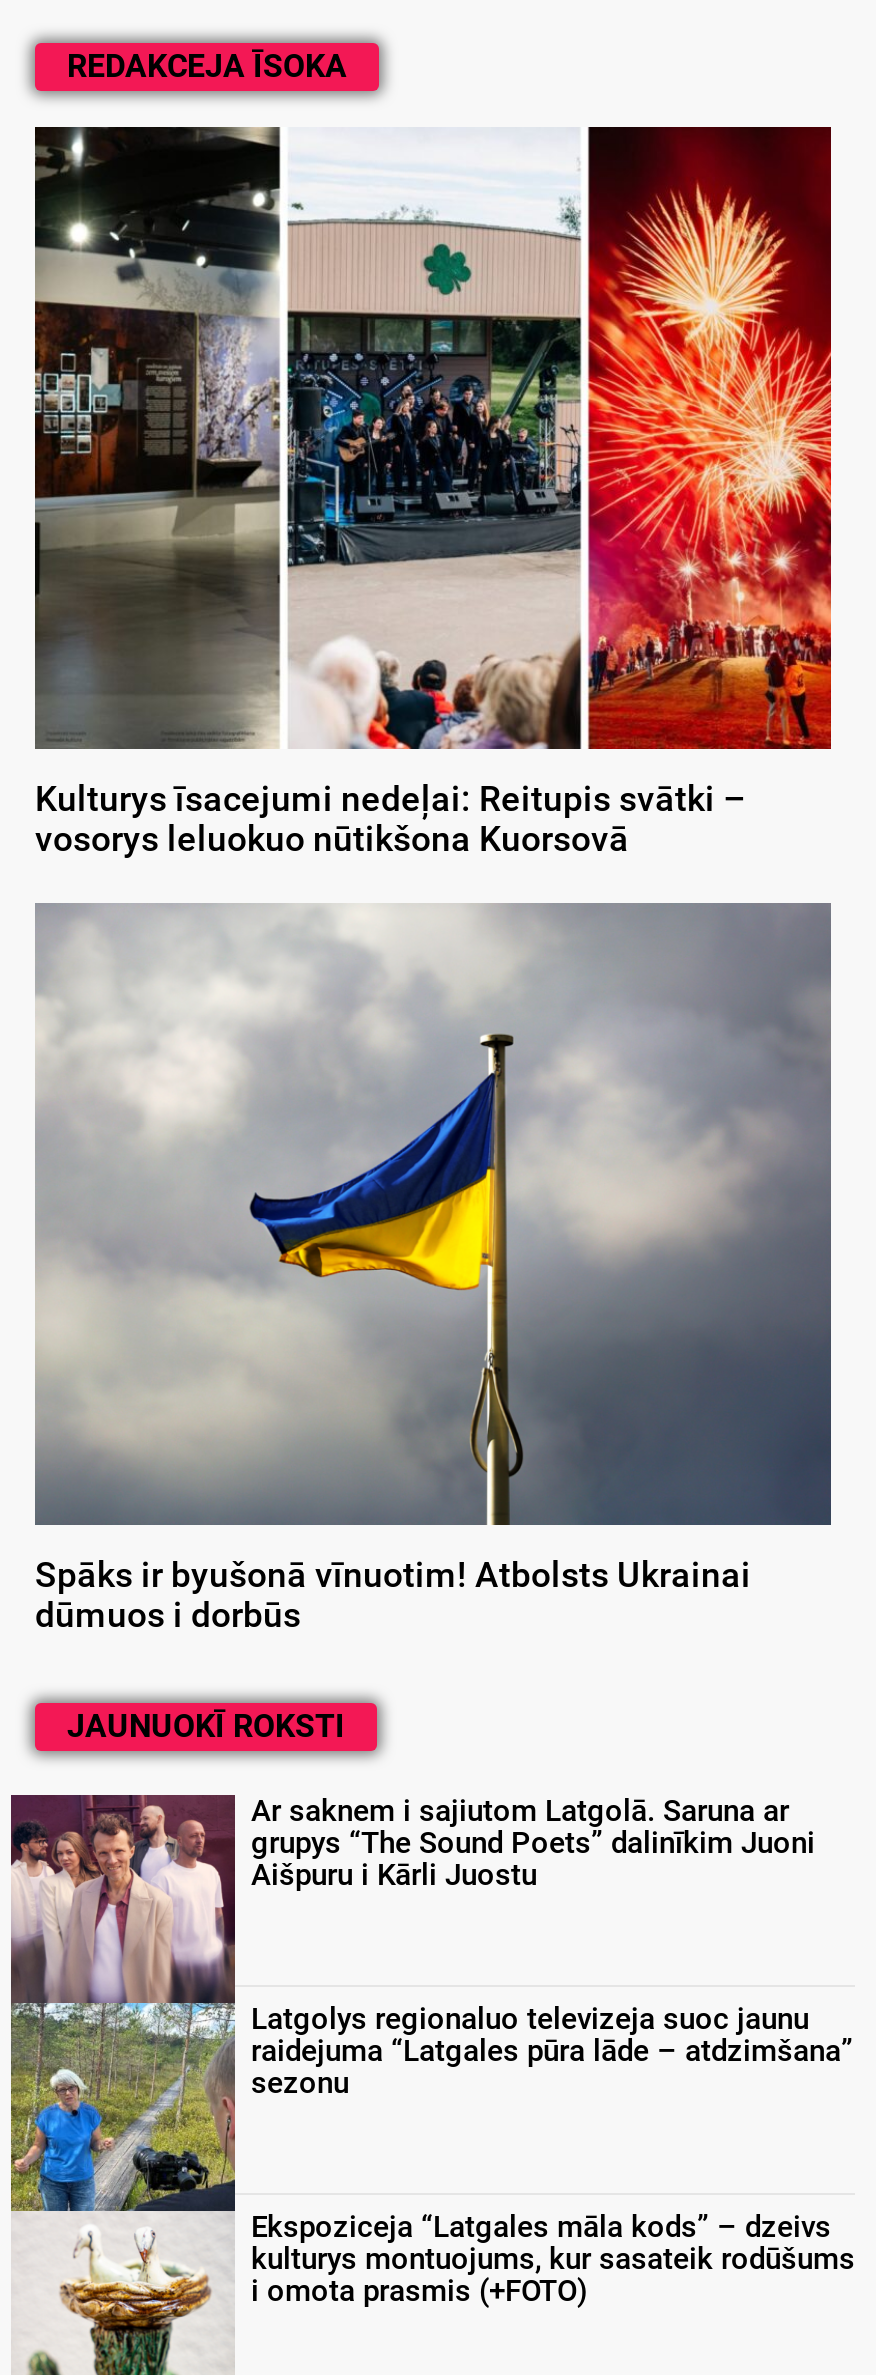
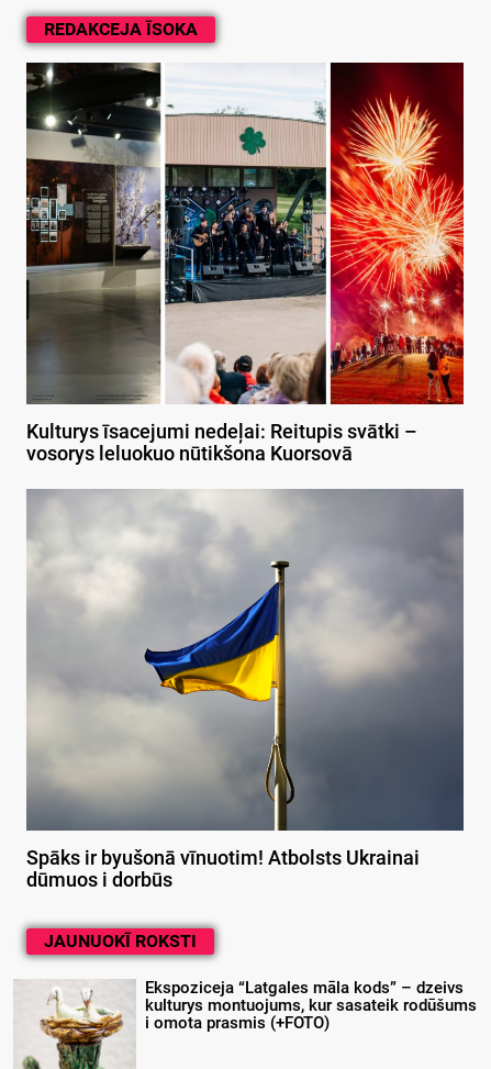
- [image]
- Ar saknem i sajiutom Latgolā. Saruna ar
- grupys “The Sound Poets” dalinīkim Juoni
- Aišpuru i Kārli Juostu

- Latgolys regionaluo televizeja suoc jaunu
- raidejuma “Latgales pūra lāde – atdzimšana”
- sezonu
